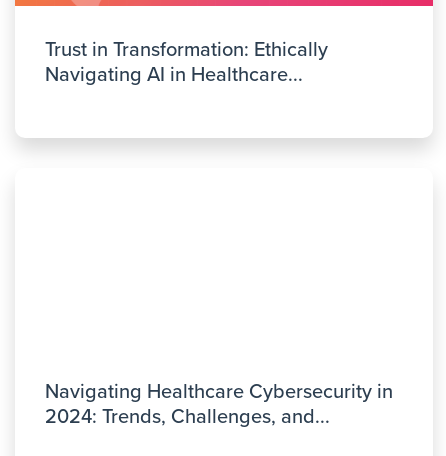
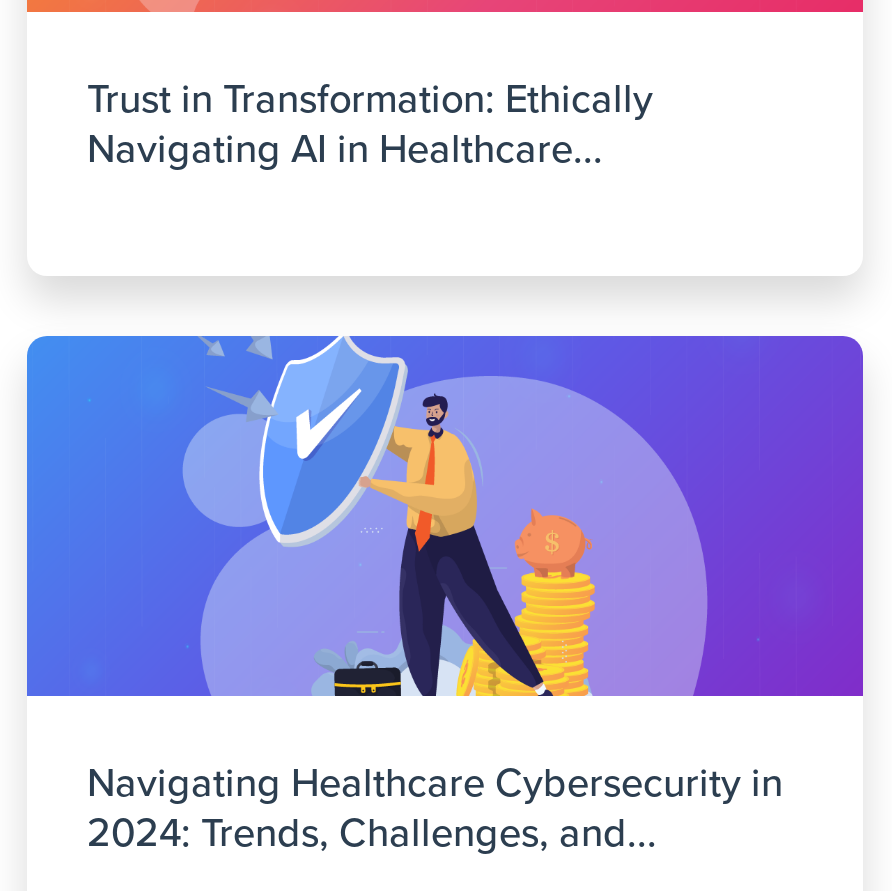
+ [image]
